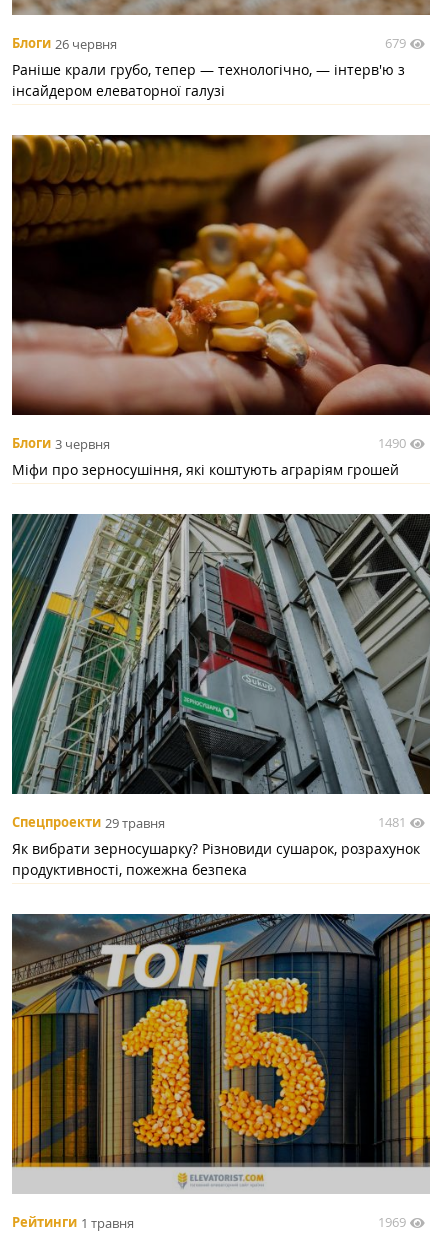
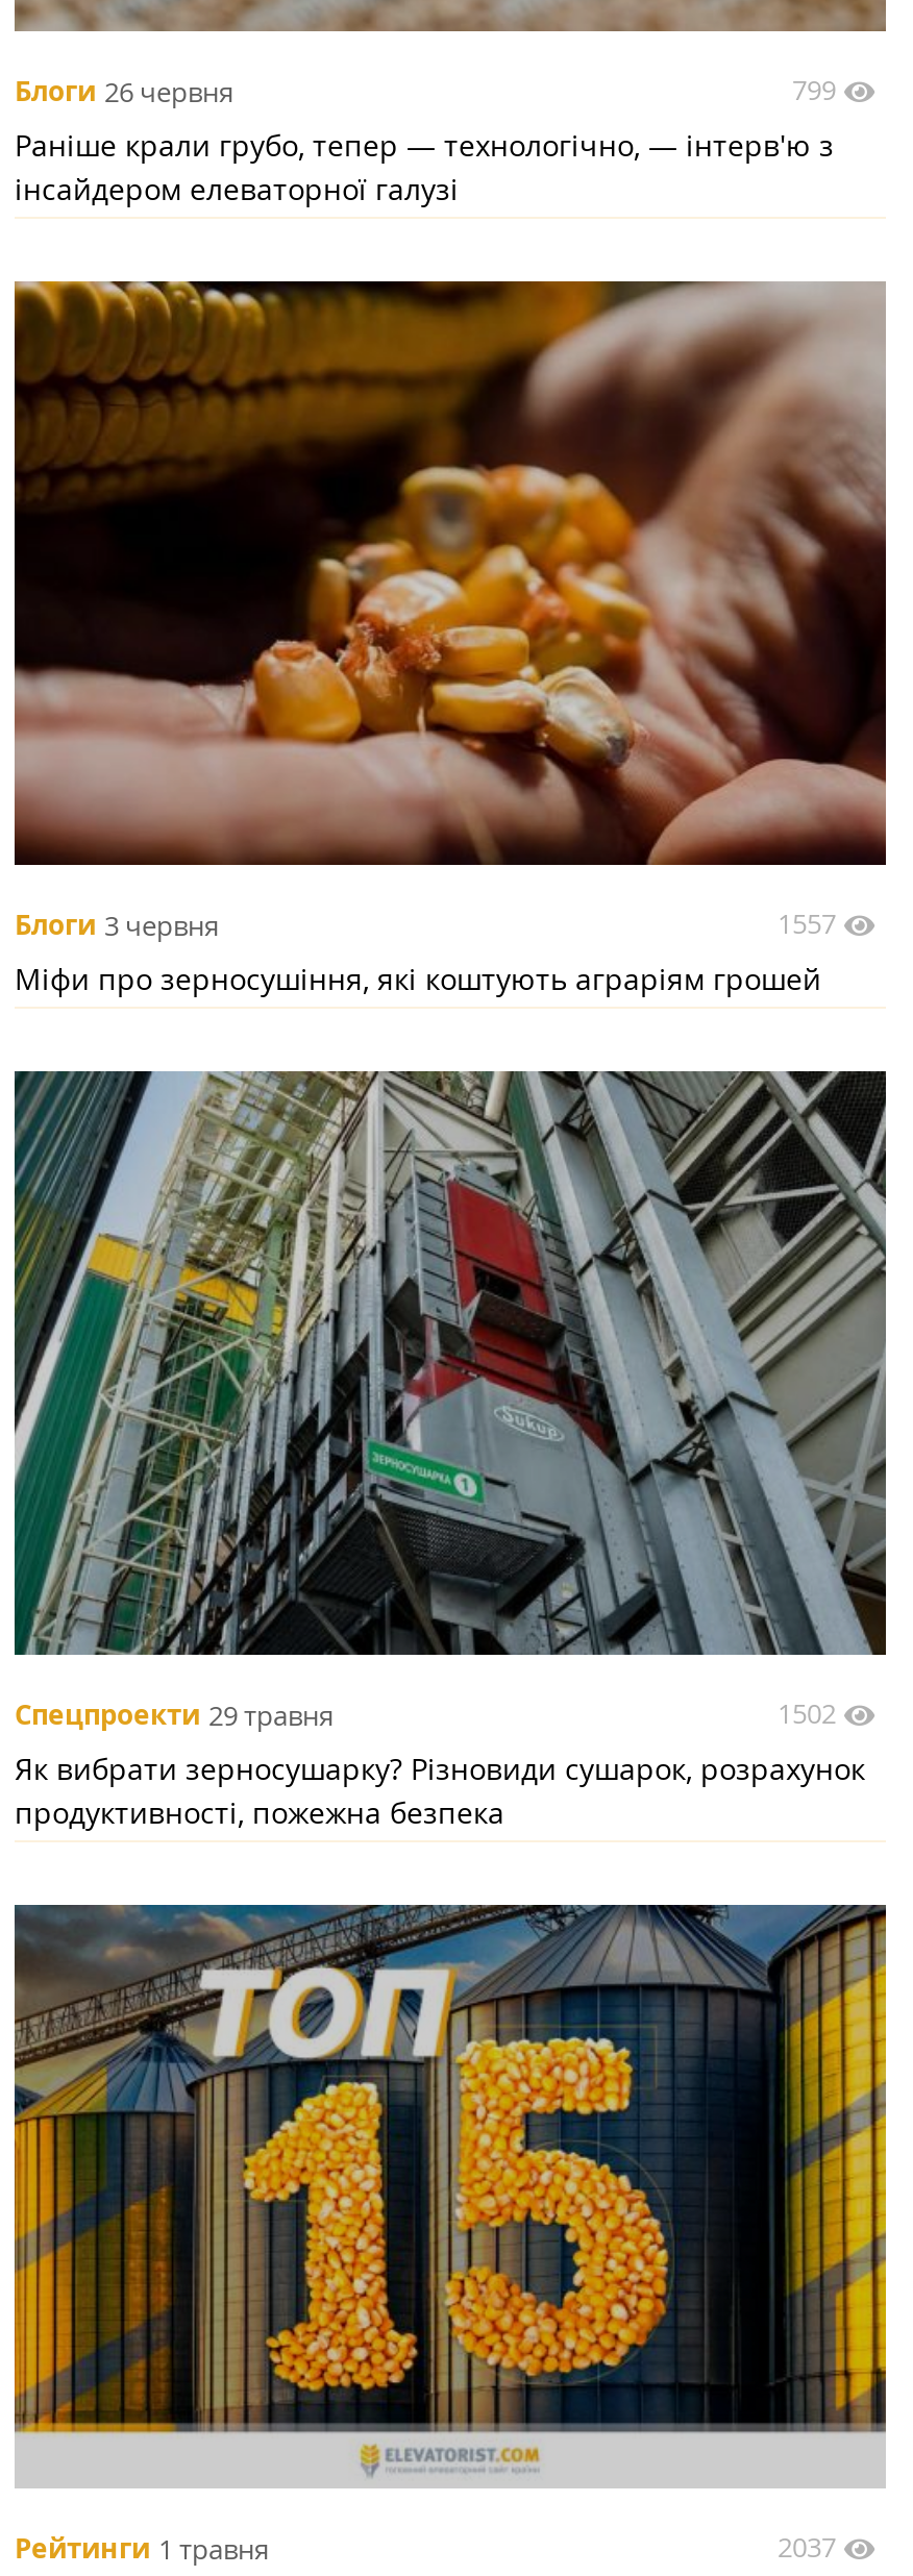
- 679
+ 799

- 1490
+ 1557

- 1481
+ 1502

- 1969
+ 2037
